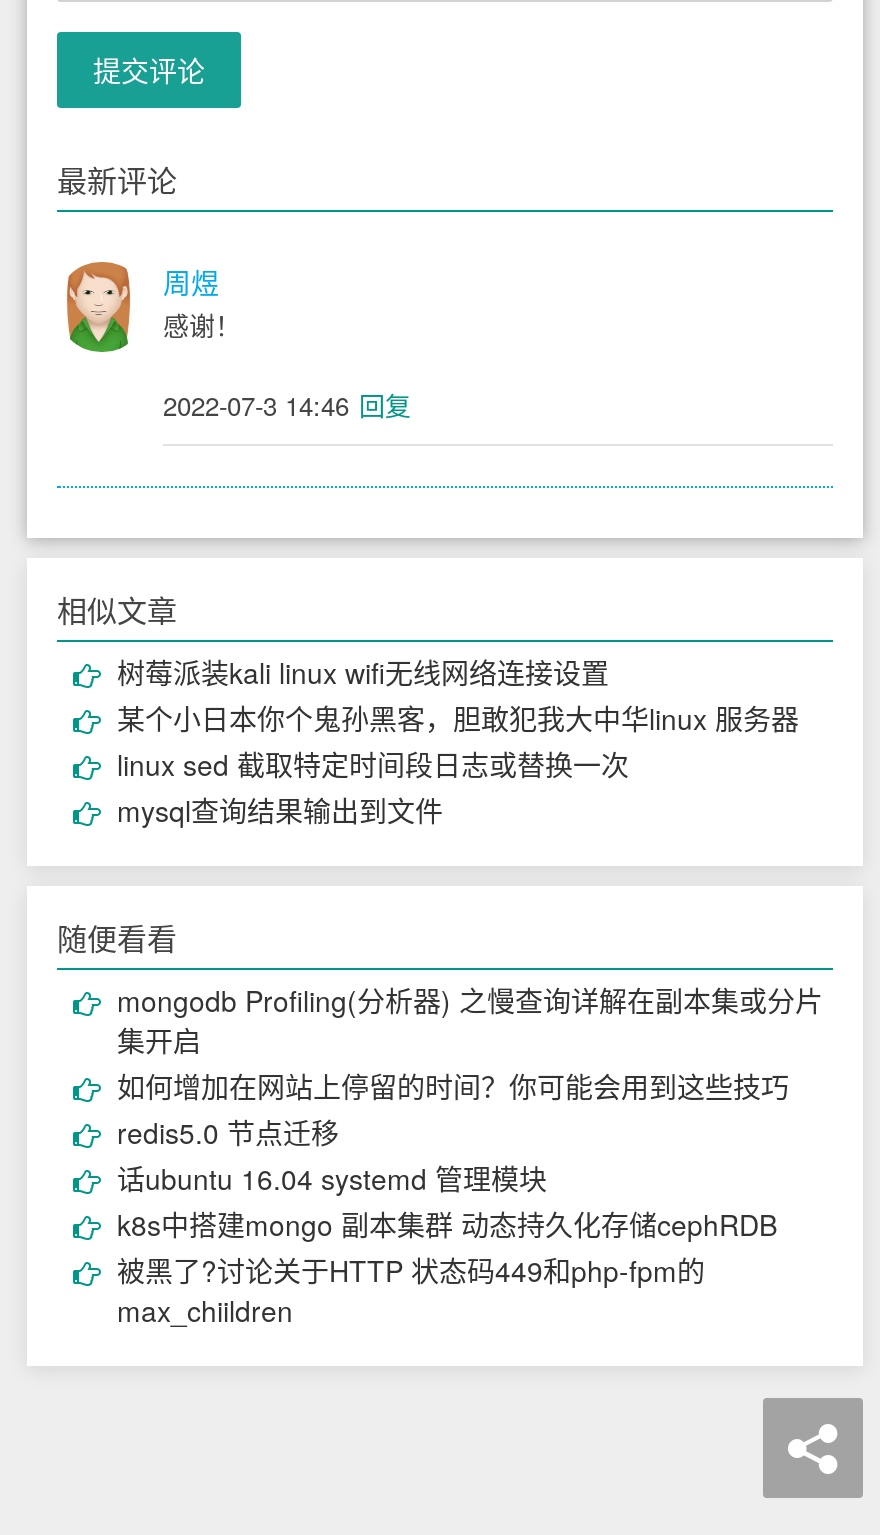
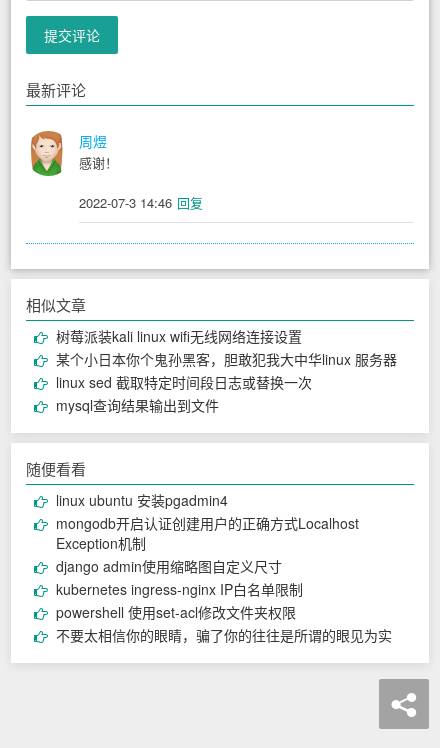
- mongodb Profiling(分析器) 之慢查询详解在副本集或分片
- 集开启
- 如何增加在网站上停留的时间？你可能会用到这些技巧
- redis5.0 节点迁移
- 话ubuntu 16.04 systemd 管理模块
- k8s中搭建mongo 副本集群 动态持久化存储cephRDB
- 被黑了?讨论关于HTTP 状态码449和php-fpm的
- max_chiildren
+ linux ubuntu 安装pgadmin4
+ mongodb开启认证创建用户的正确方式Localhost
+ Exception机制
+ django admin使用缩略图自定义尺寸
+ kubernetes ingress-nginx IP白名单限制
+ powershell 使用set-acl修改文件夹权限
+ 不要太相信你的眼睛，骗了你的往往是所谓的眼见为实
